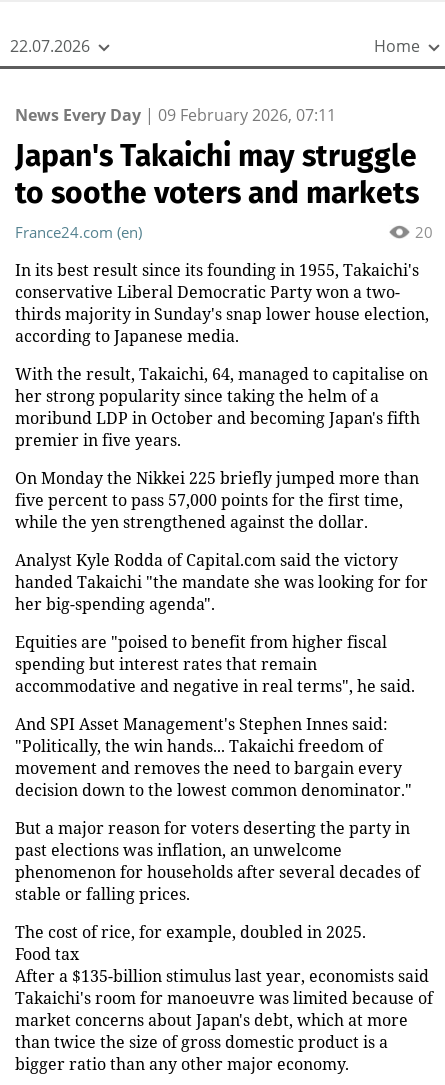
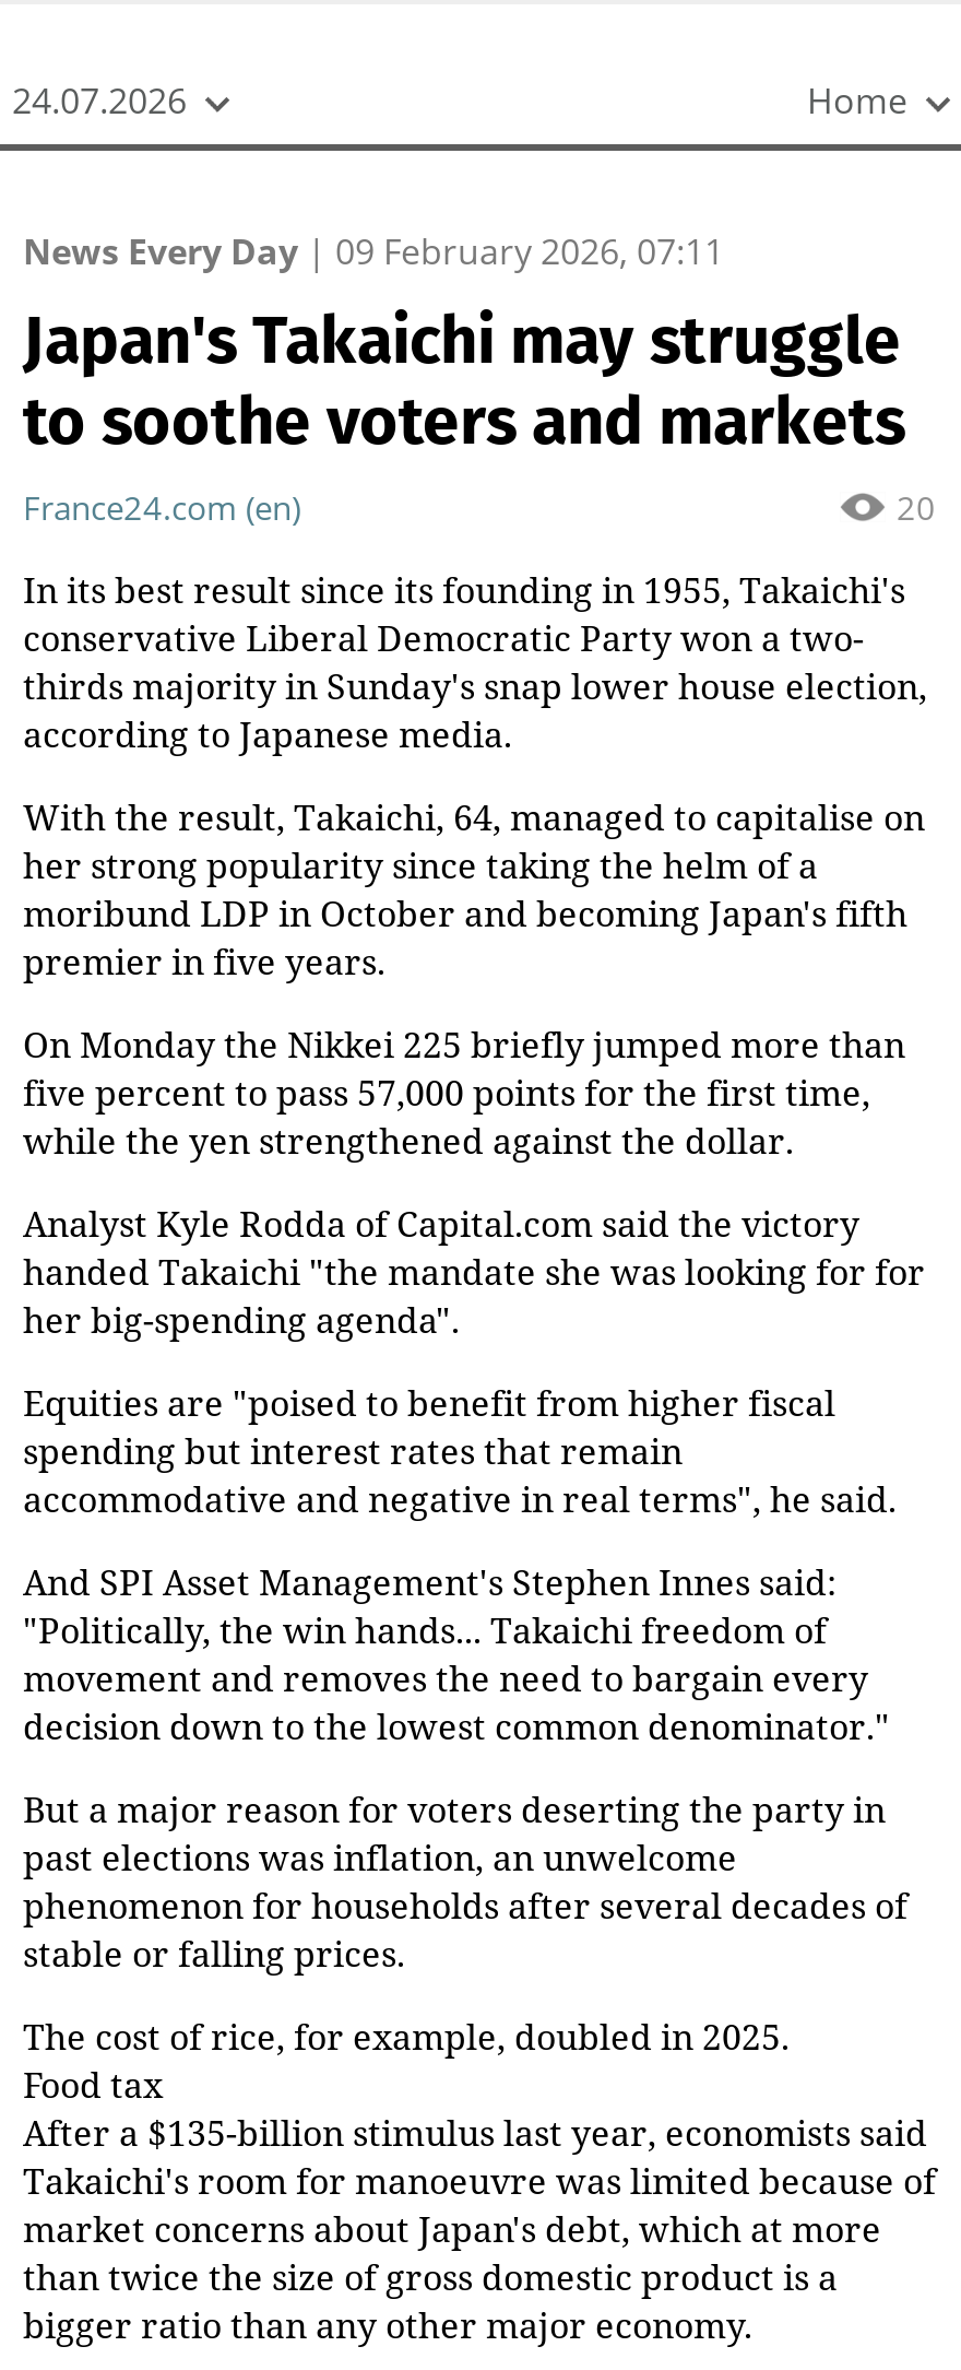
- 22.07.2026
+ 24.07.2026
